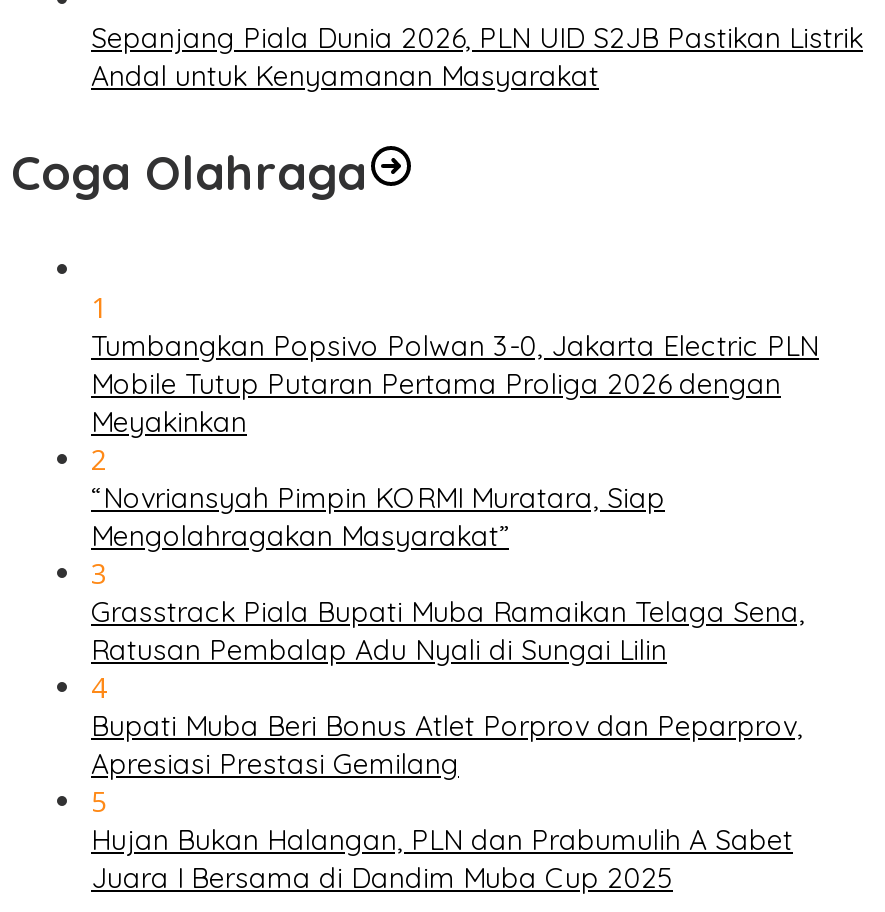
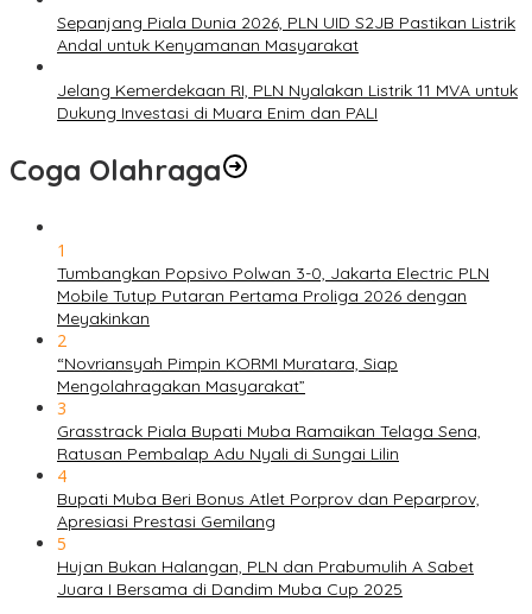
+ Jelang Kemerdekaan RI, PLN Nyalakan Listrik 11 MVA untuk
+ Dukung Investasi di Muara Enim dan PALI
